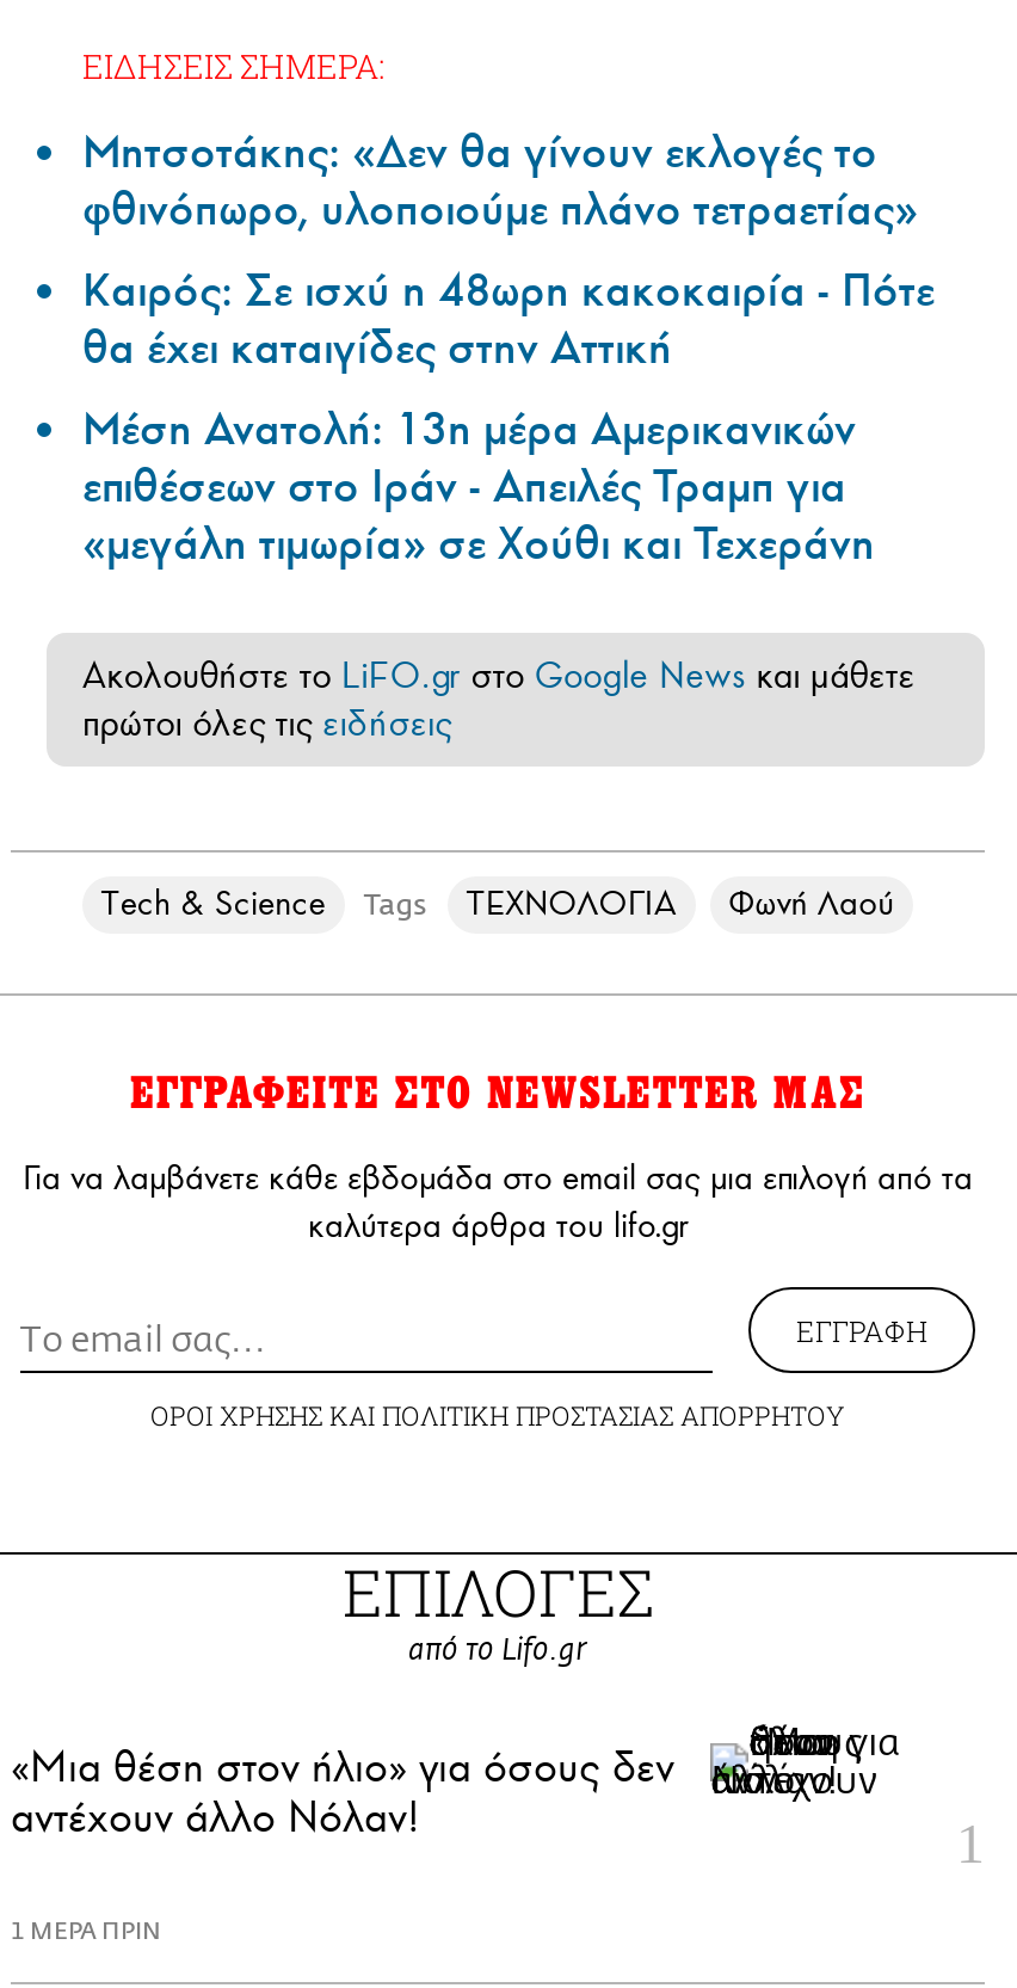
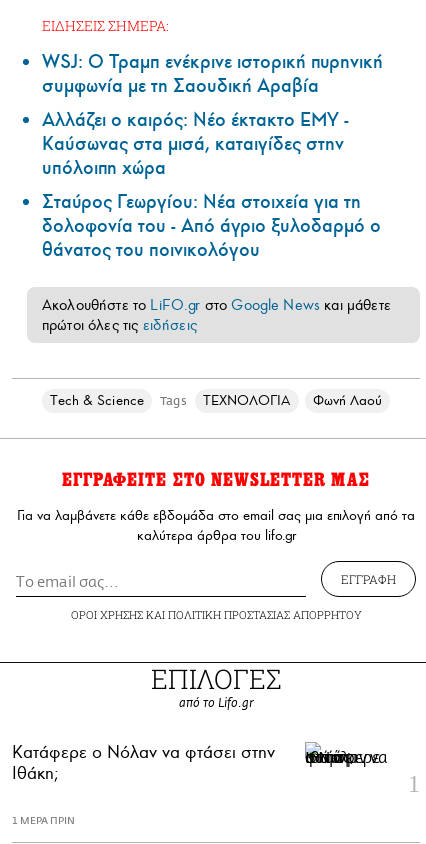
- Μητσοτάκης: «Δεν θα γίνουν εκλογές το
- φθινόπωρο, υλοποιούμε πλάνο τετραετίας»
- Καιρός: Σε ισχύ η 48ωρη κακοκαιρία - Πότε
- θα έχει καταιγίδες στην Αττική
- Μέση Ανατολή: 13η μέρα Αμερικανικών
- επιθέσεων στο Ιράν - Απειλές Τραμπ για
- «μεγάλη τιμωρία» σε Χούθι και Τεχεράνη
+ WSJ: Ο Τραμπ ενέκρινε ιστορική πυρηνική
+ συμφωνία με τη Σαουδική Αραβία
+ Αλλάζει ο καιρός: Νέο έκτακτο ΕΜΥ -
+ Καύσωνας στα μισά, καταιγίδες στην
+ υπόλοιπη χώρα
+ Σταύρος Γεωργίου: Νέα στοιχεία για τη
+ δολοφονία του - Από άγριο ξυλοδαρμό ο
+ θάνατος του ποινικολόγου

- [image]
- «Μια θέση στον ήλιο» για όσους δεν
- αντέχουν άλλο Νόλαν!
+ [image]
+ Κατάφερε ο Νόλαν να φτάσει στην
+ Ιθάκη;
